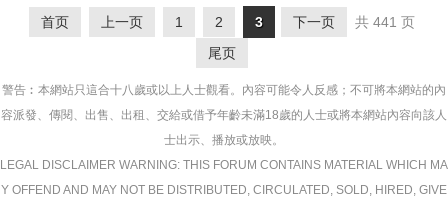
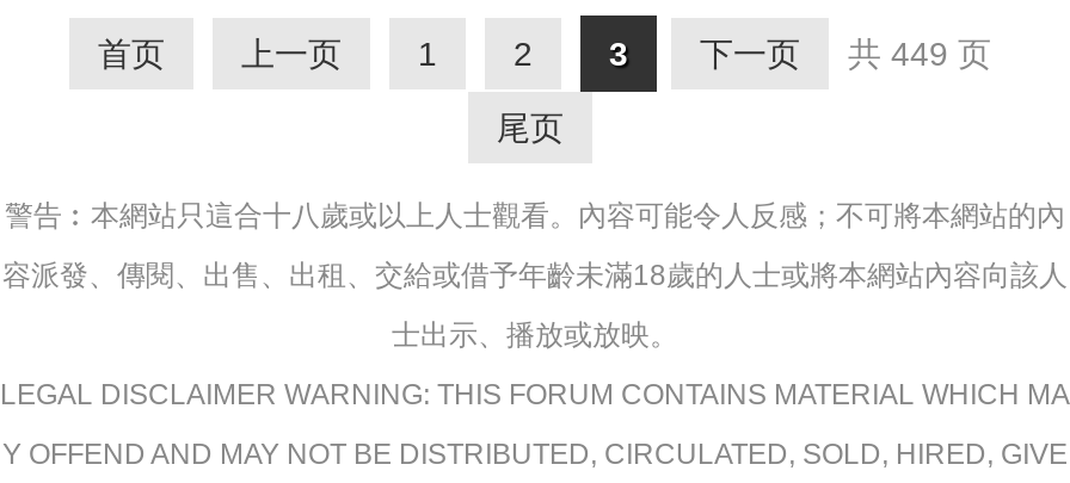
- 首页 上一页 1 2 3 下一页 共 441 页
+ 首页 上一页 1 2 3 下一页 共 449 页
